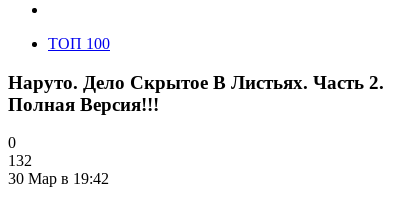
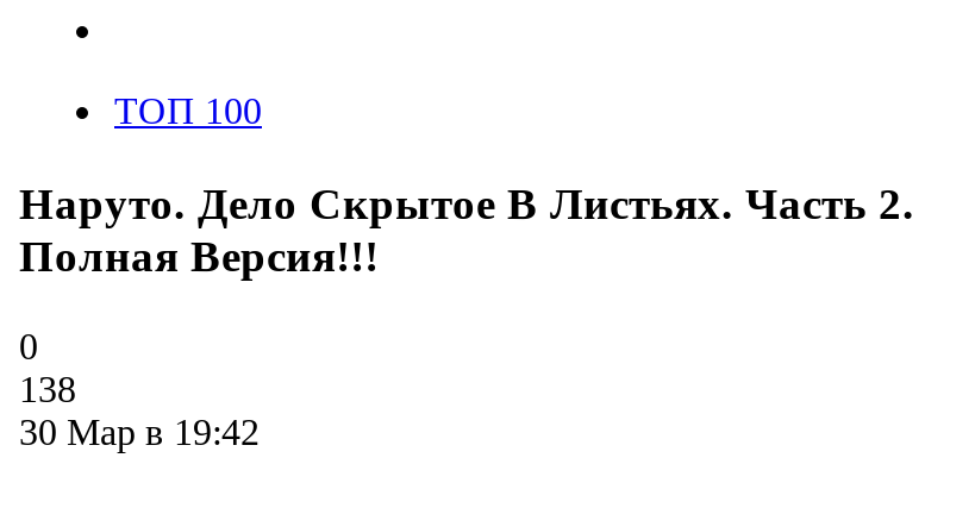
- 132
+ 138
